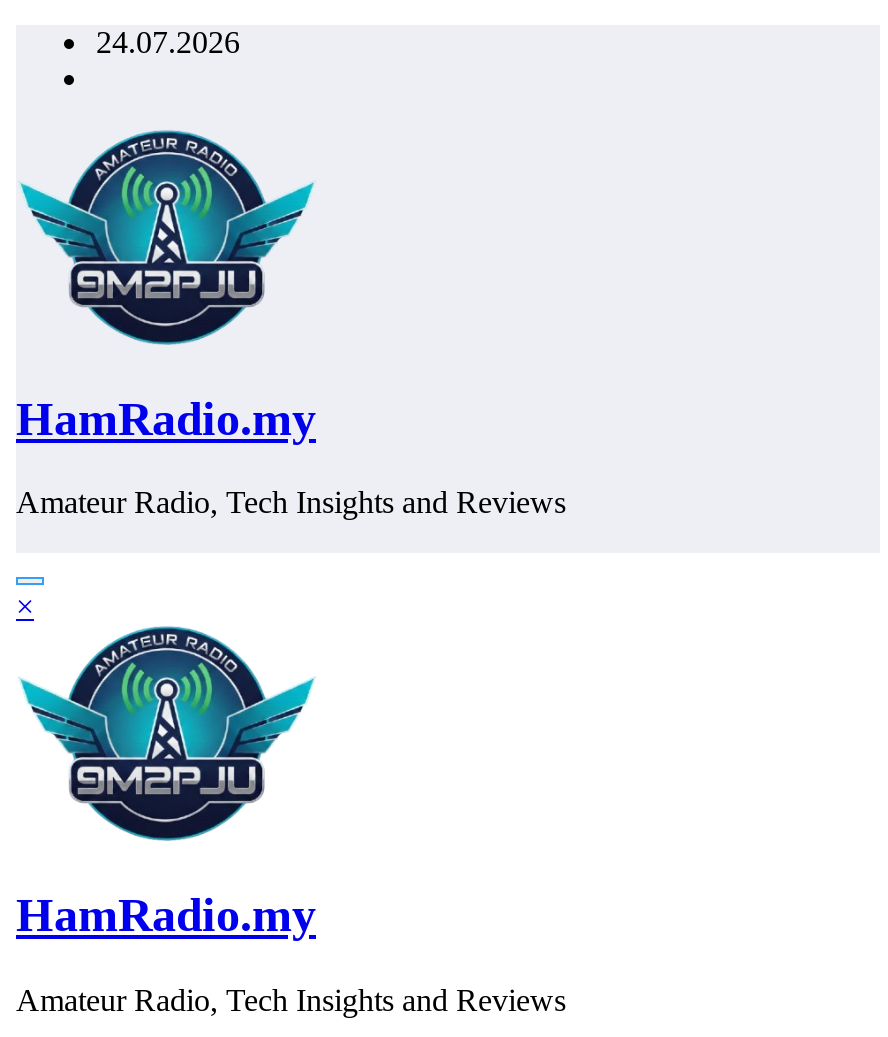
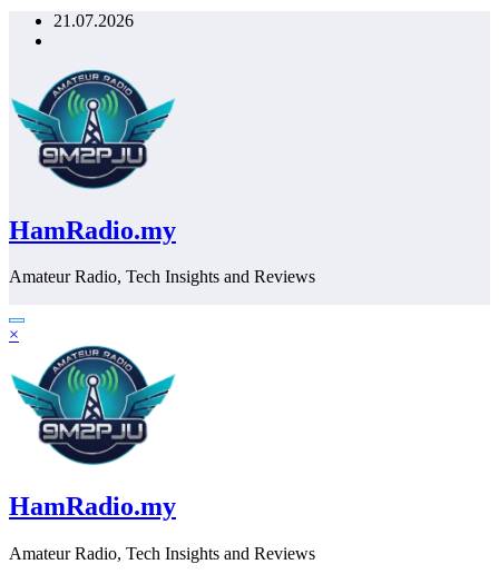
- 24.07.2026
+ 21.07.2026
